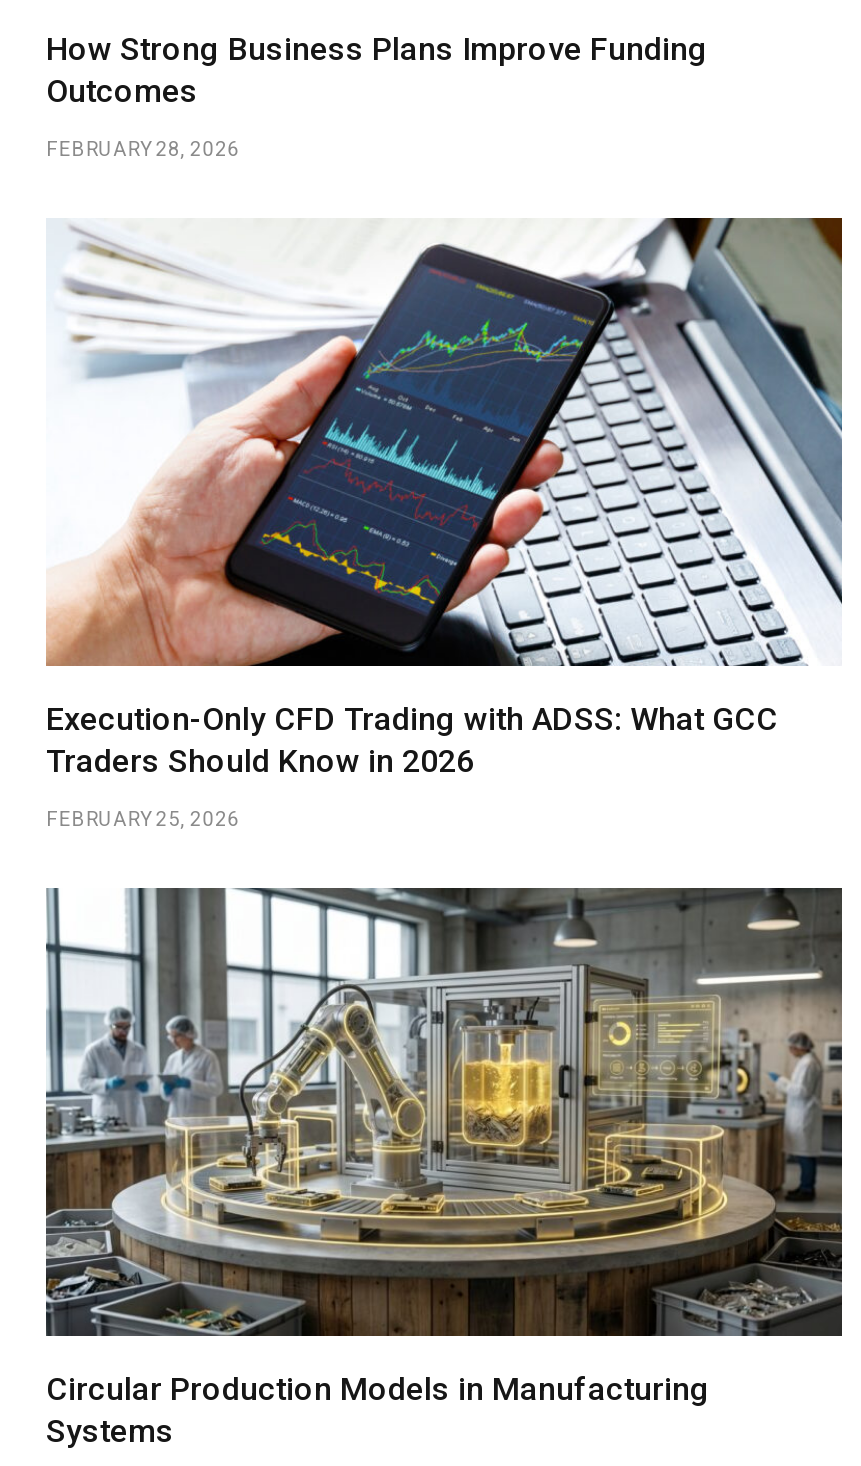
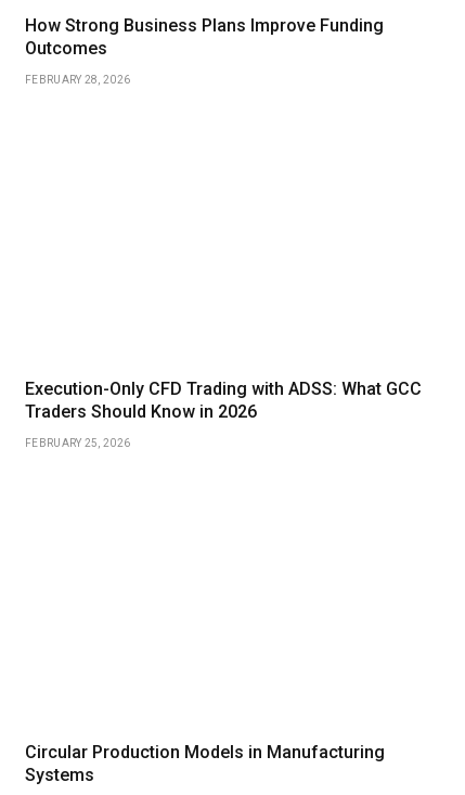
- [image]

- [image]
